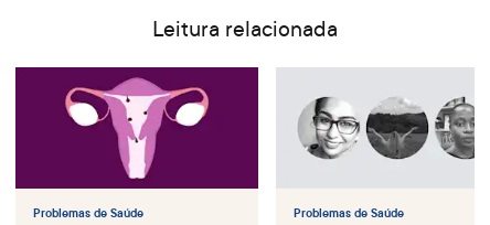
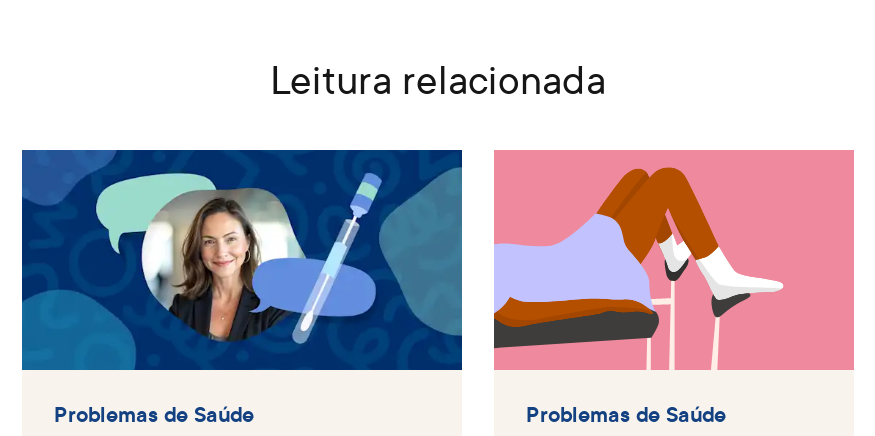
- [image]
+ [image]

- [image]
+ [image]
